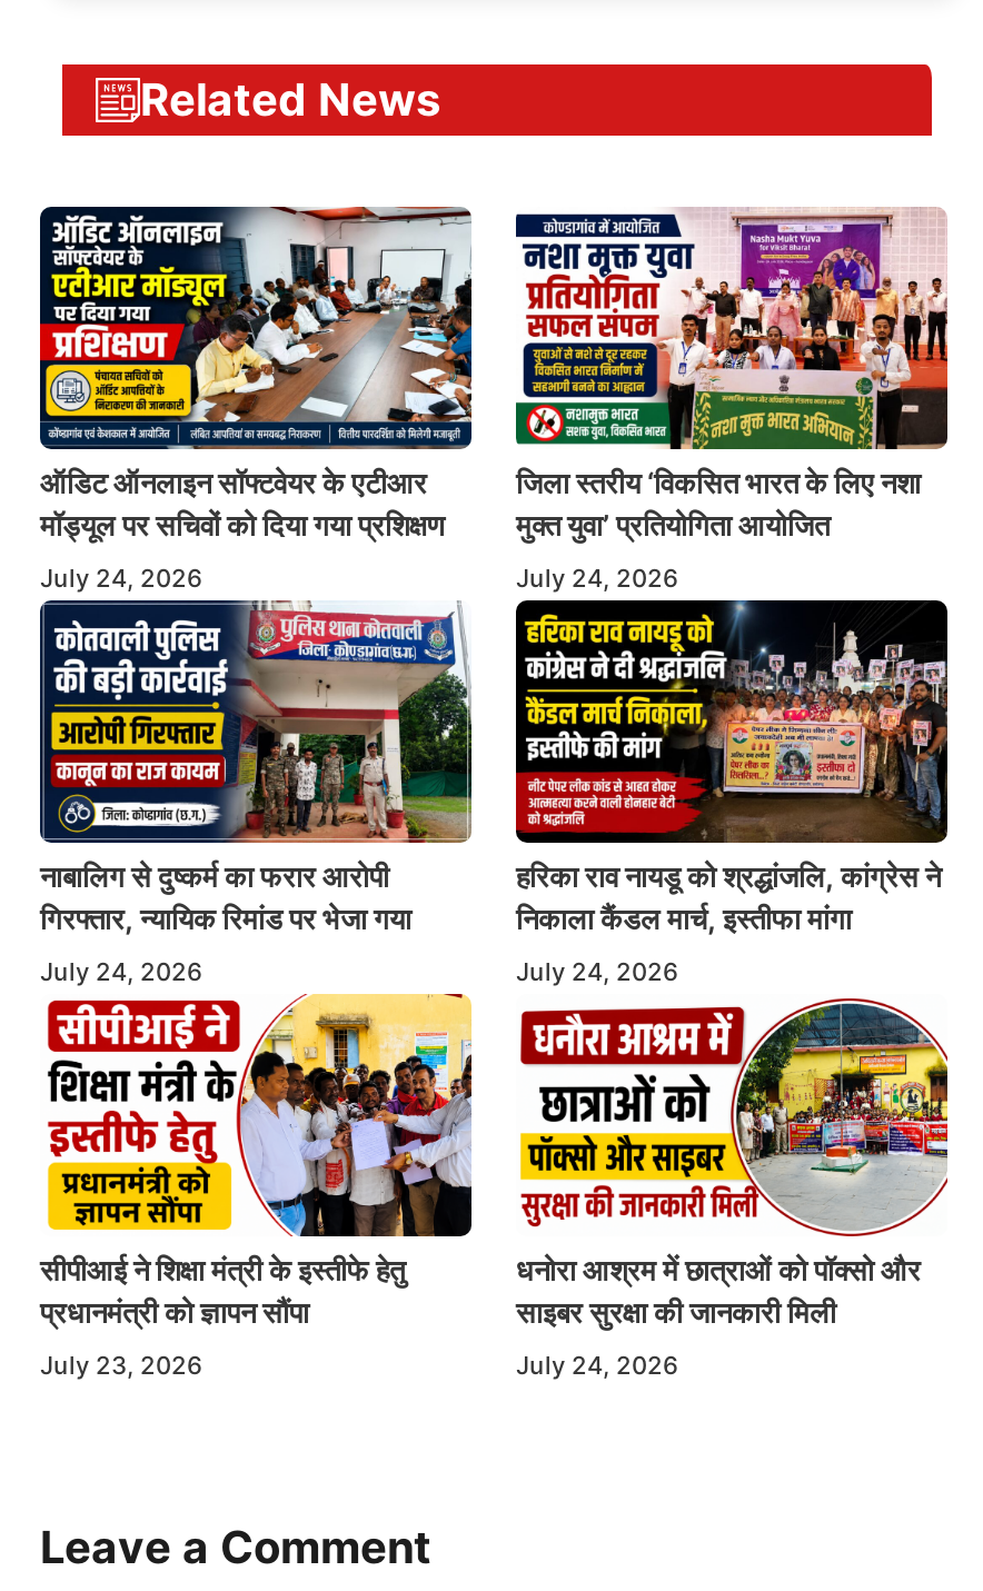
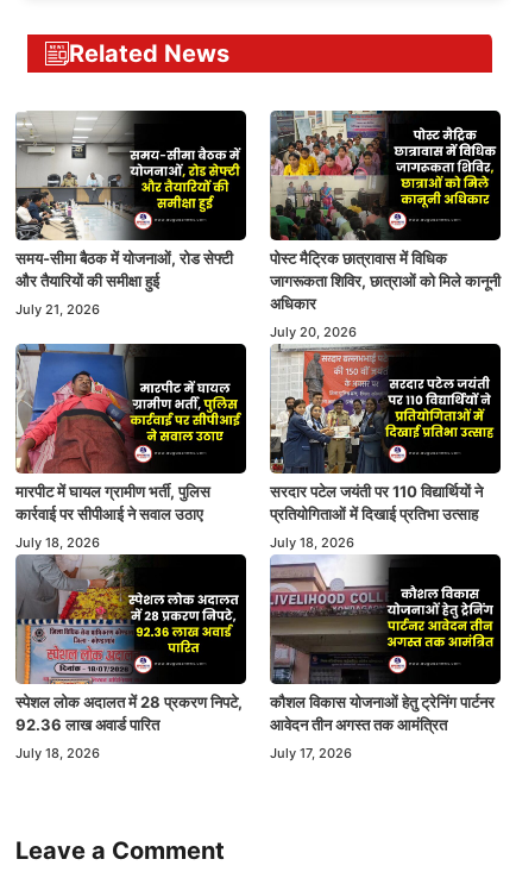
- [image]
- ऑडिट ऑनलाइन सॉफ्टवेयर के एटीआर
- मॉड्यूल पर सचिवों को दिया गया प्रशिक्षण
+ [image]
+ समय-सीमा बैठक में योजनाओं, रोड सेफ्टी
+ और तैयारियों की समीक्षा हुई

- [image]
- जिला स्तरीय ‘विकसित भारत के लिए नशा
- मुक्त युवा’ प्रतियोगिता आयोजित
+ [image]
+ पोस्ट मैट्रिक छात्रावास में विधिक
+ जागरूकता शिविर, छात्राओं को मिले कानूनी
+ अधिकार

- July 24, 2026
+ July 21, 2026

- July 24, 2026
+ July 20, 2026

- [image]
- नाबालिग से दुष्कर्म का फरार आरोपी
- गिरफ्तार, न्यायिक रिमांड पर भेजा गया
+ [image]
+ मारपीट में घायल ग्रामीण भर्ती, पुलिस
+ कार्रवाई पर सीपीआई ने सवाल उठाए

- [image]
- हरिका राव नायडू को श्रद्धांजलि, कांग्रेस ने
- निकाला कैंडल मार्च, इस्तीफा मांगा
+ [image]
+ सरदार पटेल जयंती पर 110 विद्यार्थियों ने
+ प्रतियोगिताओं में दिखाई प्रतिभा उत्साह

- July 24, 2026
+ July 18, 2026

- July 24, 2026
+ July 18, 2026

- [image]
- सीपीआई ने शिक्षा मंत्री के इस्तीफे हेतु
- प्रधानमंत्री को ज्ञापन सौंपा
+ [image]
+ स्पेशल लोक अदालत में 28 प्रकरण निपटे,
+ 92.36 लाख अवार्ड पारित

- [image]
- धनोरा आश्रम में छात्राओं को पॉक्सो और
- साइबर सुरक्षा की जानकारी मिली
+ [image]
+ कौशल विकास योजनाओं हेतु ट्रेनिंग पार्टनर
+ आवेदन तीन अगस्त तक आमंत्रित

- July 23, 2026
+ July 18, 2026

- July 24, 2026
+ July 17, 2026
